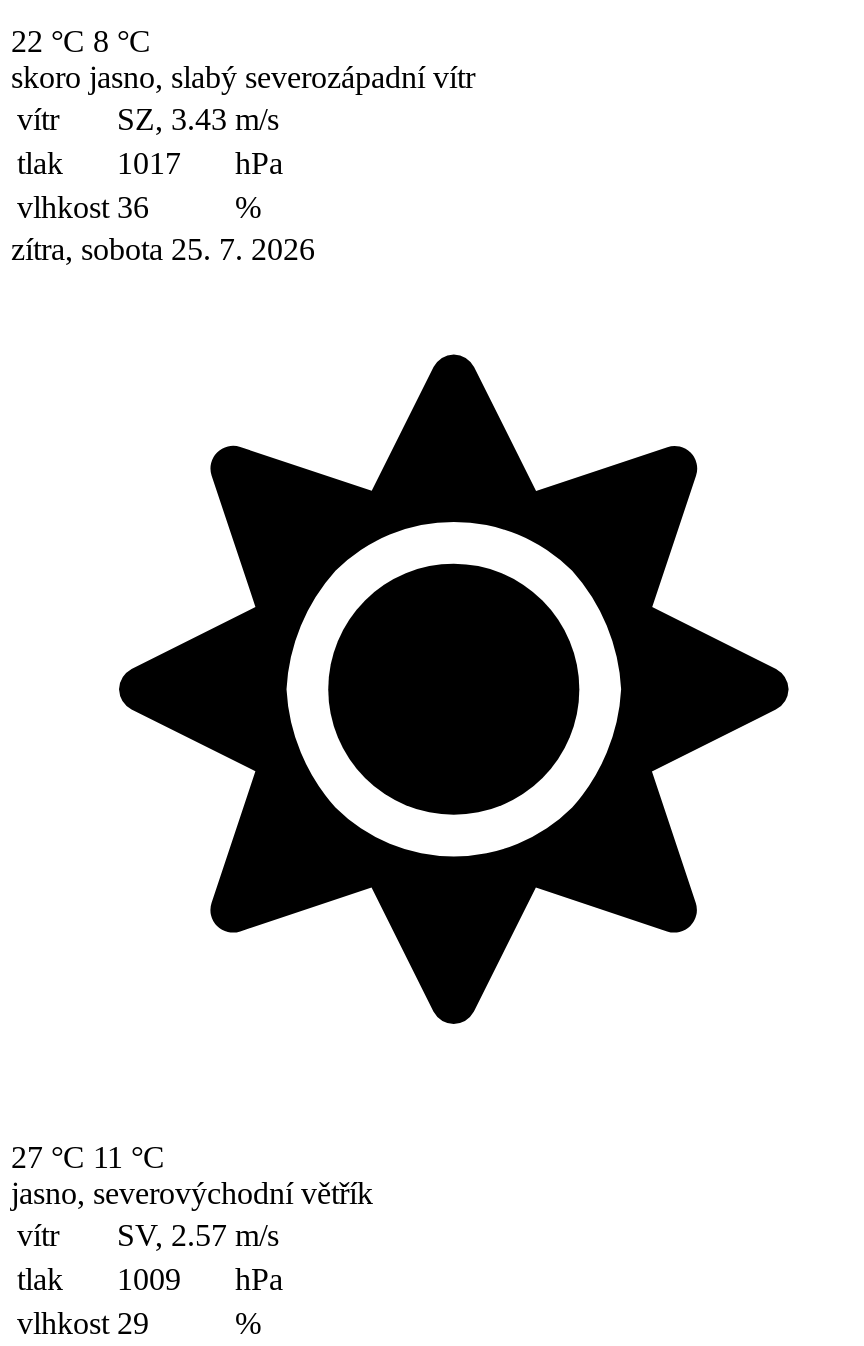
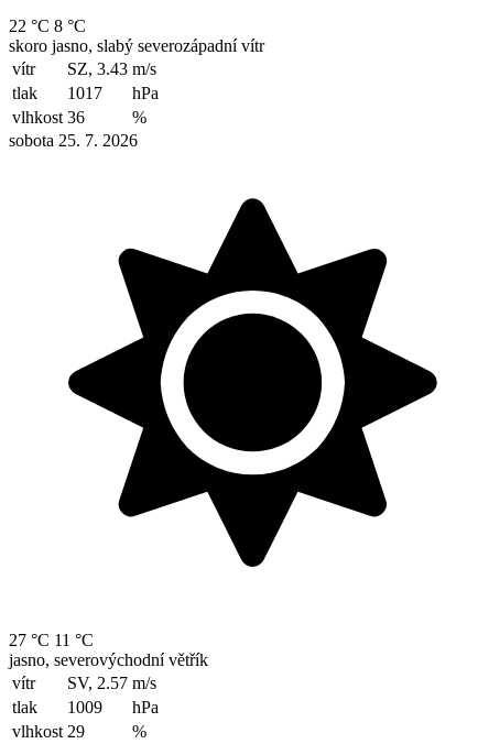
- zítra, sobota 25. 7. 2026
+ sobota 25. 7. 2026
